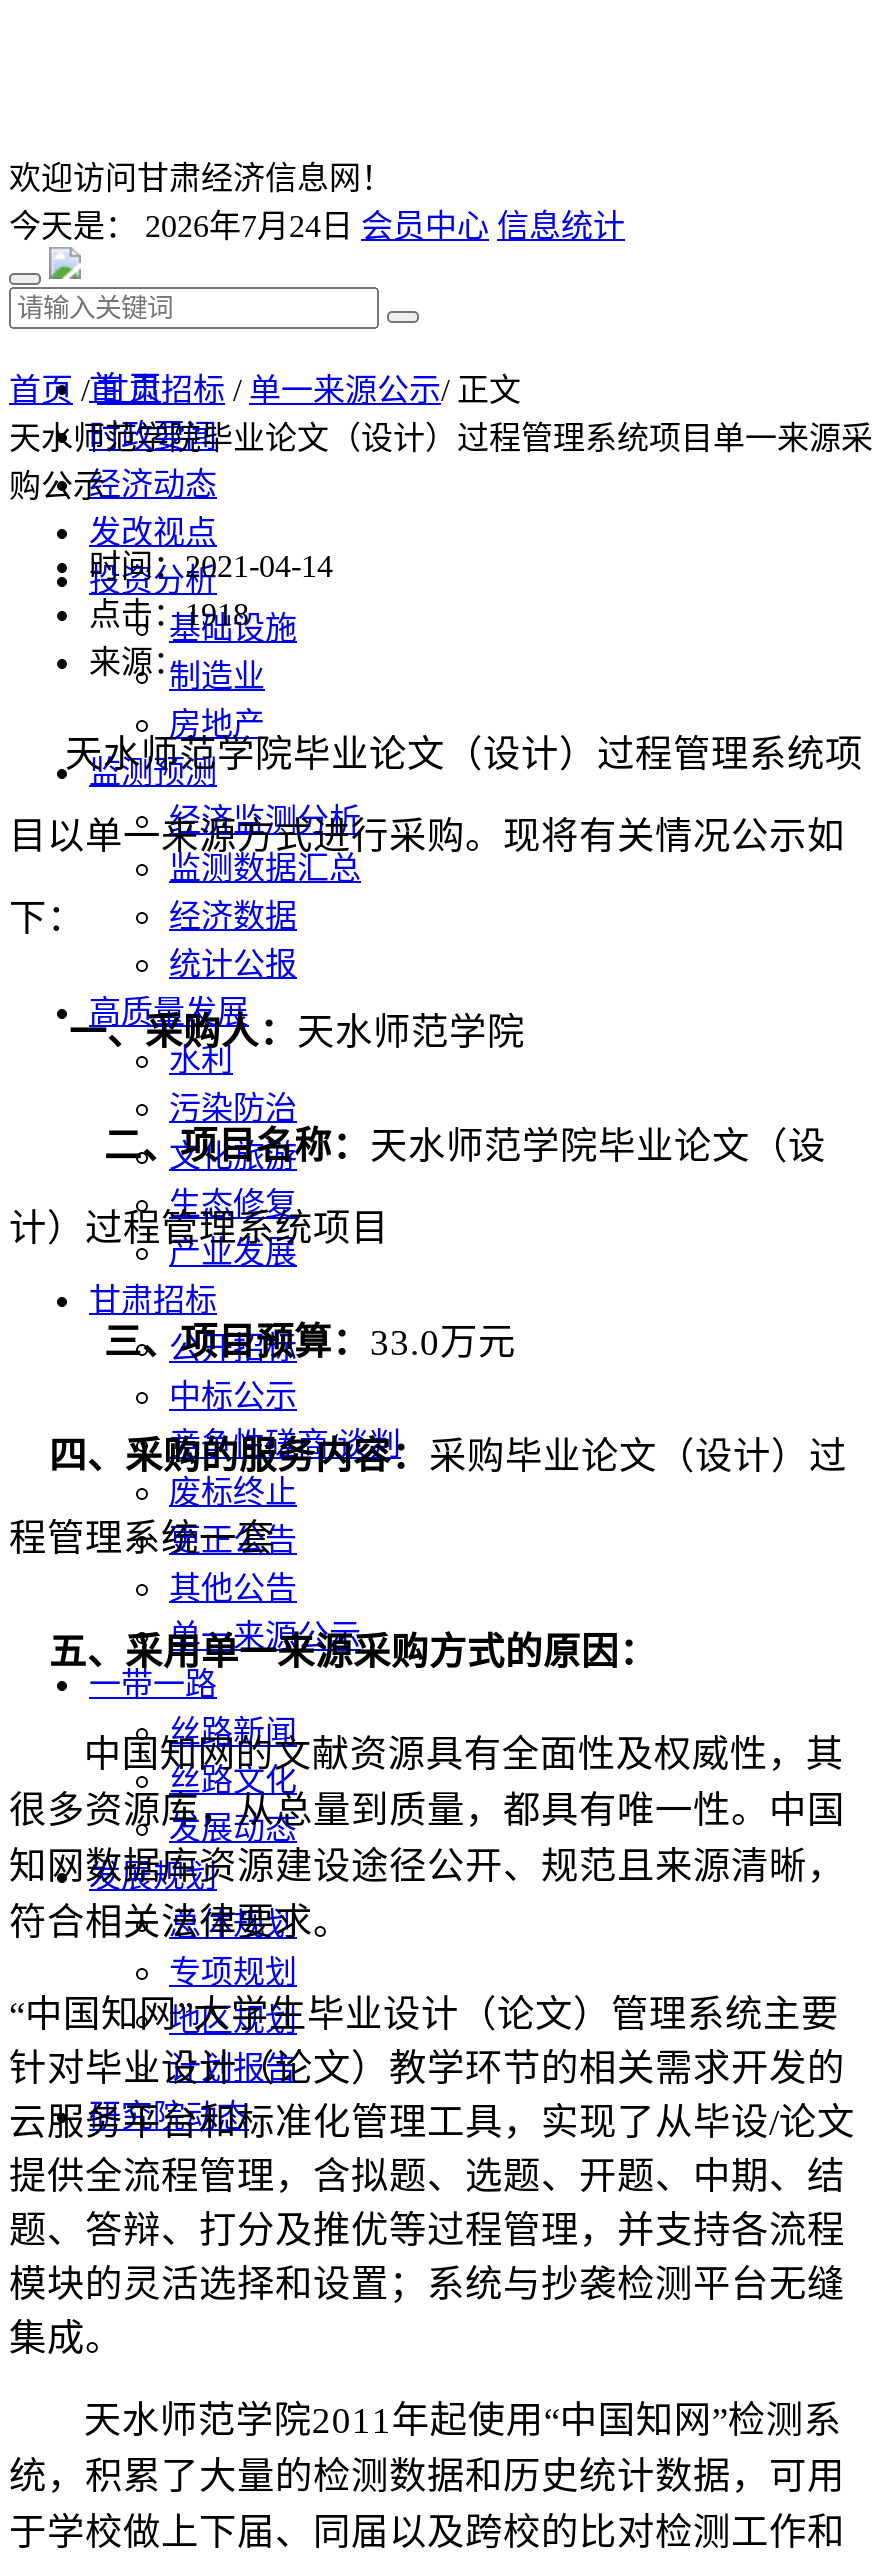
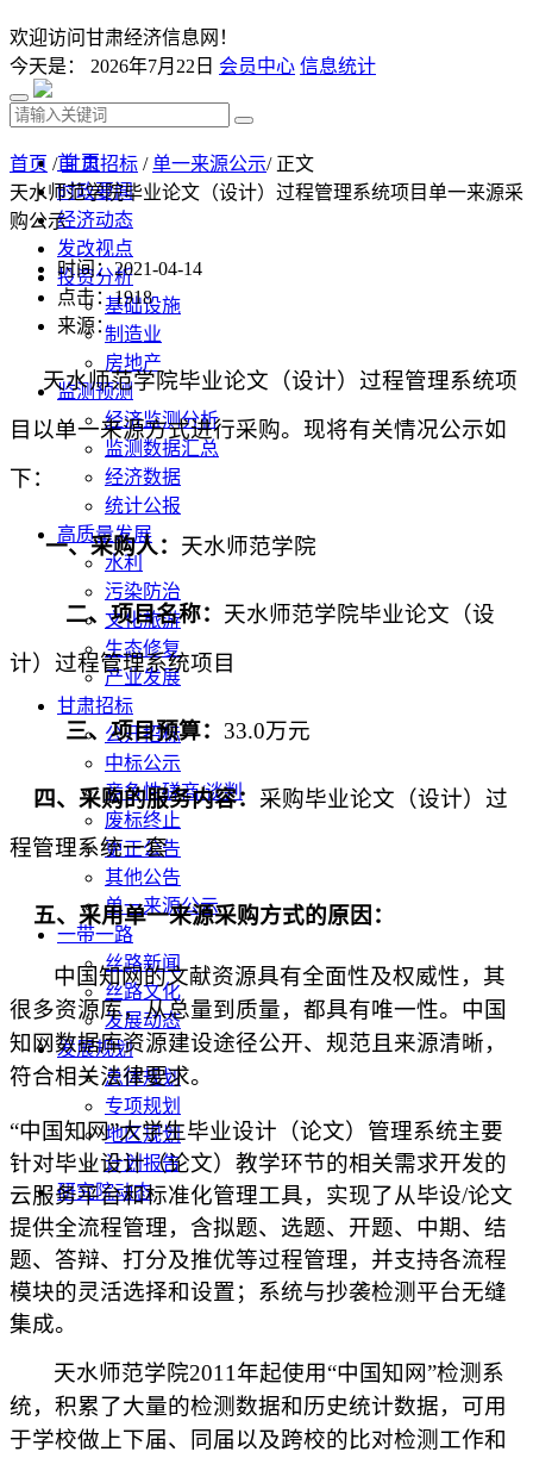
- 今天是：2026年7月24日会员中心 信息统计
+ 今天是：2026年7月22日会员中心 信息统计
